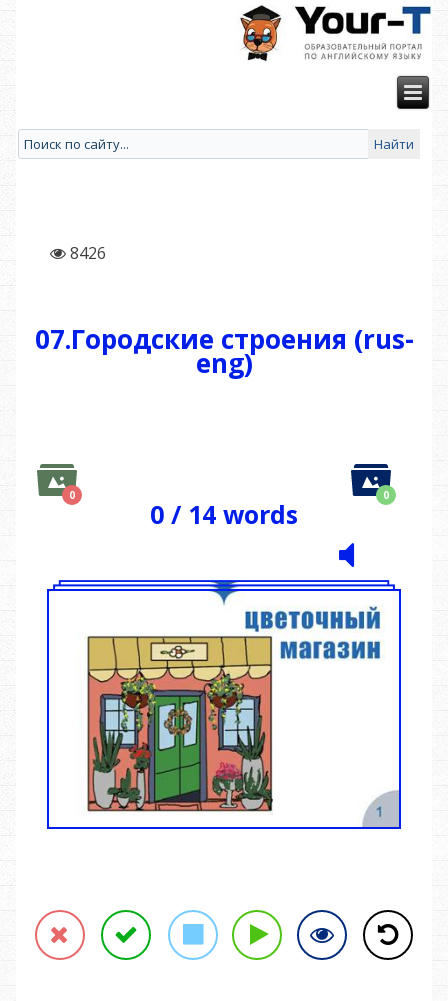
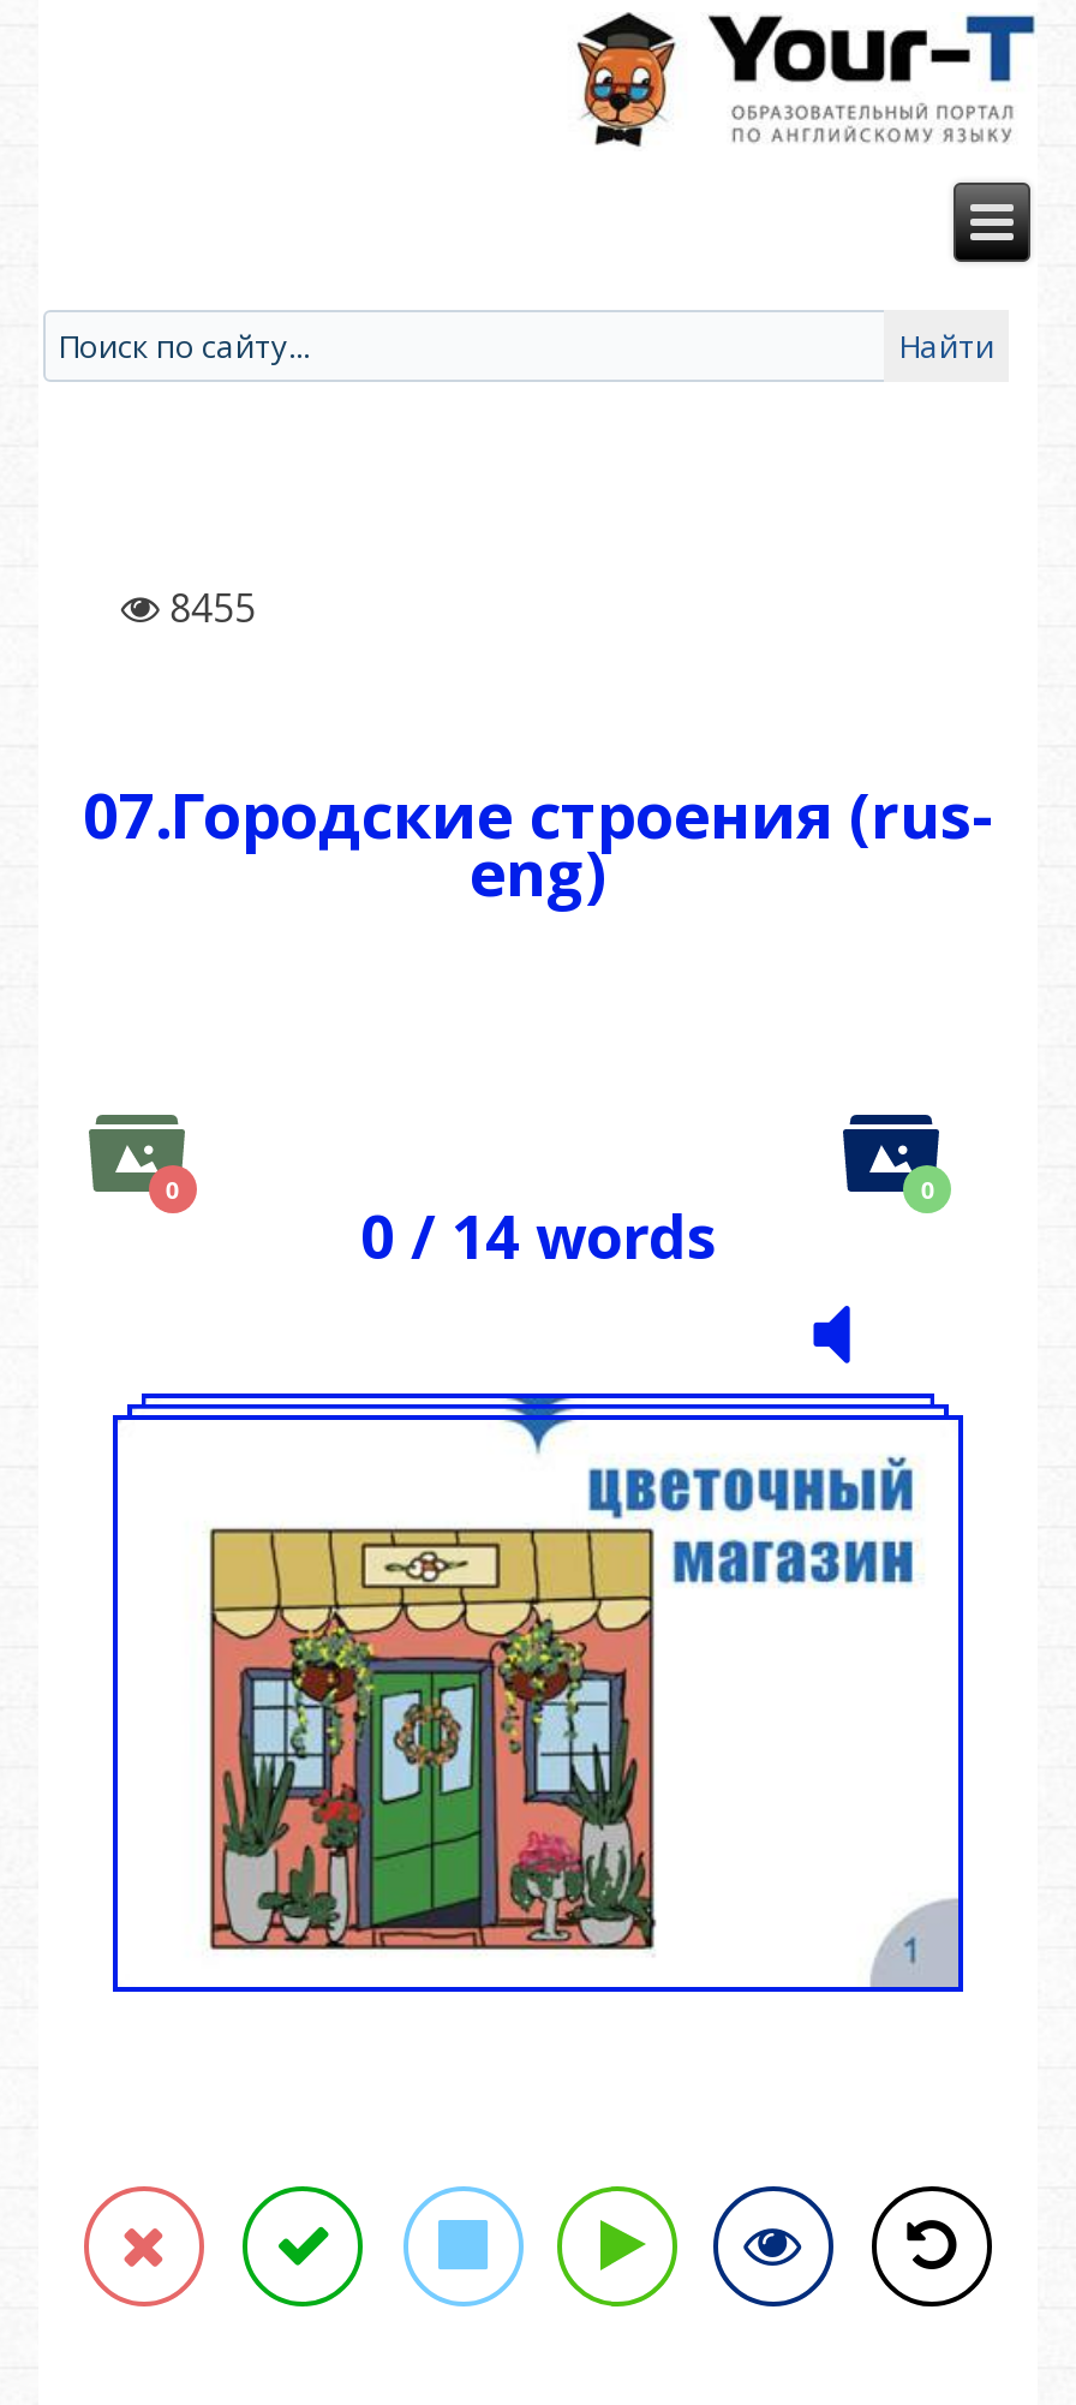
- 8426
+ 8455
